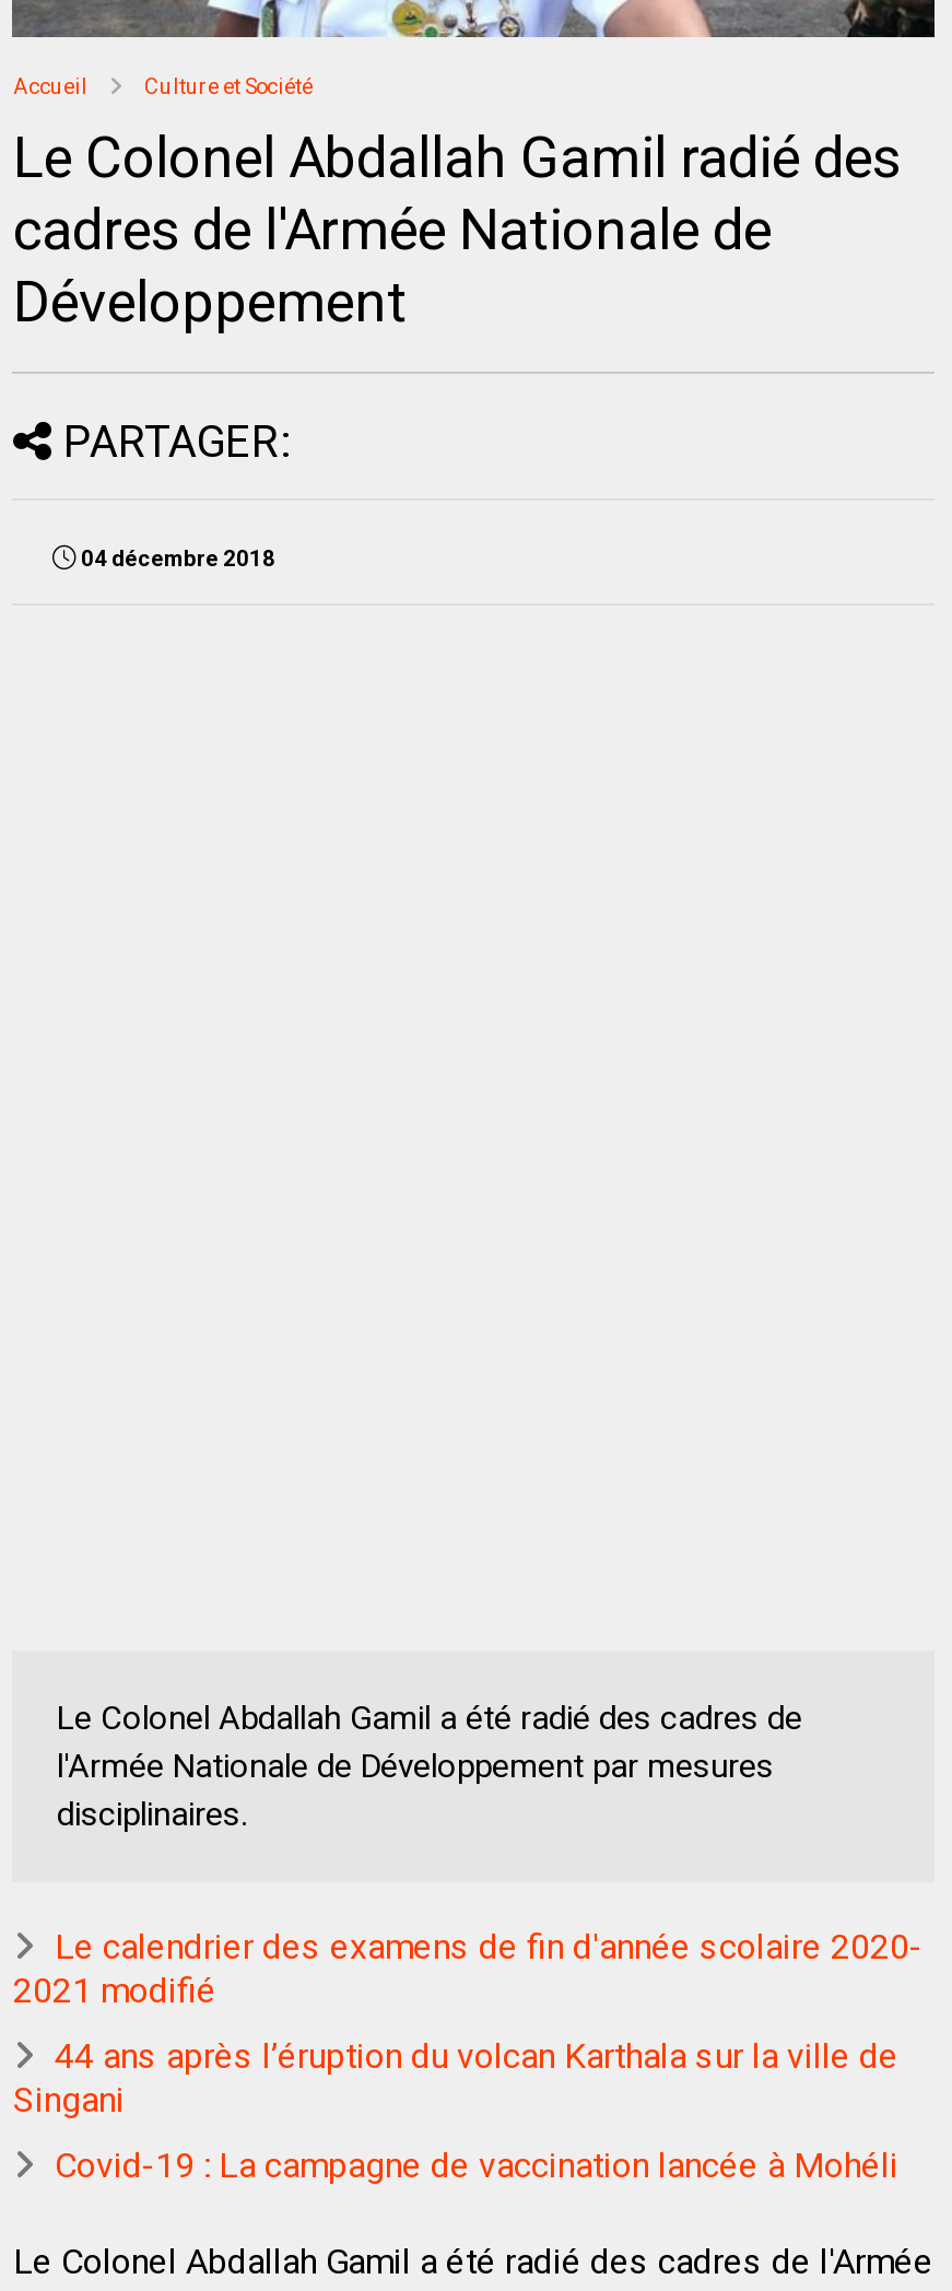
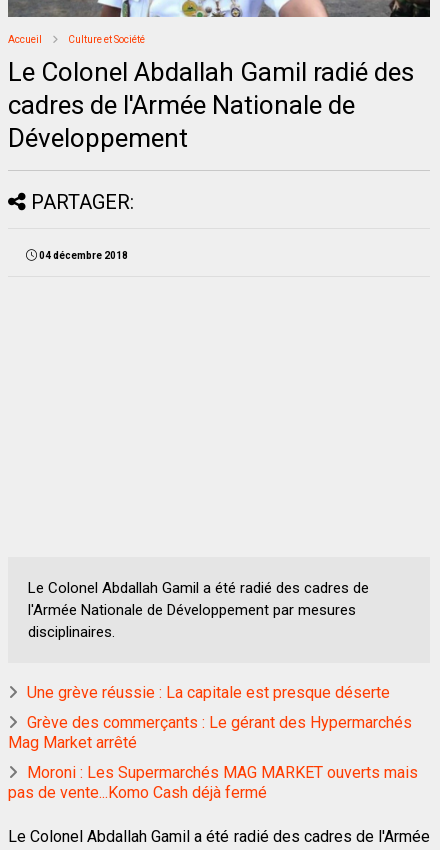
- Le calendrier des examens de fin d'année scolaire 2020-
- 2021 modifié
+ Une grève réussie : La capitale est presque déserte

- 44 ans après l’éruption du volcan Karthala sur la ville de
- Singani
+ Grève des commerçants : Le gérant des Hypermarchés
+ Mag Market arrêté

- Covid-19 : La campagne de vaccination lancée à Mohéli
+ Moroni : Les Supermarchés MAG MARKET ouverts mais
+ pas de vente...Komo Cash déjà fermé
